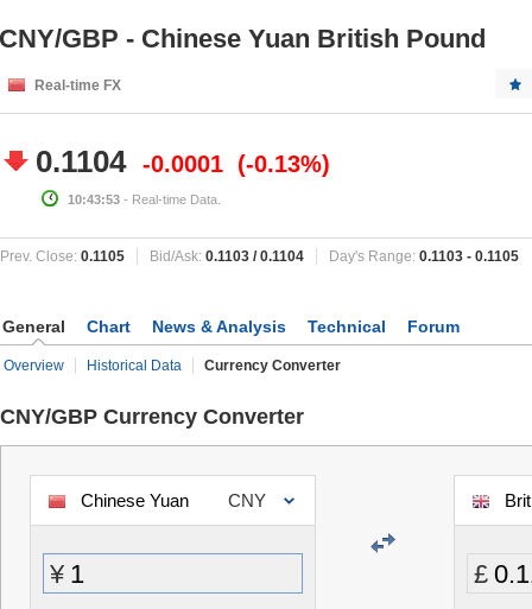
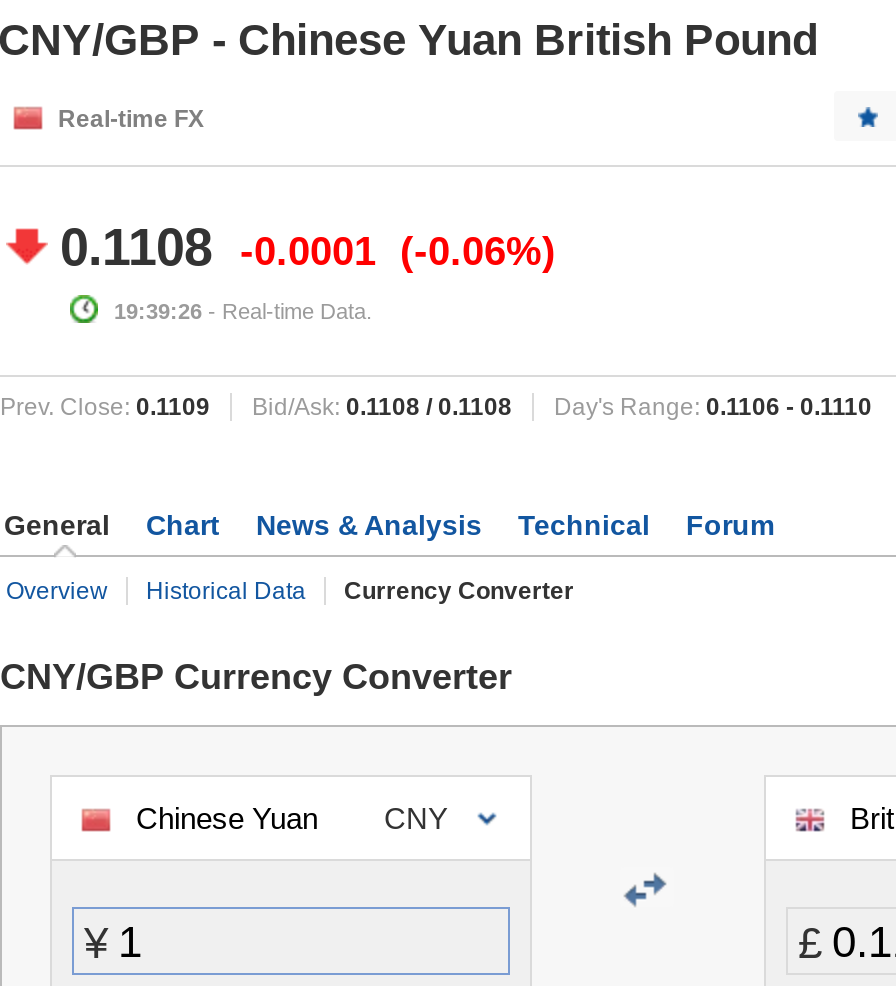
- 0.1104
+ 0.1108

- -0.13%
+ -0.06%

- 10:43:53 - Real-time Data.
+ 19:39:26 - Real-time Data.

- Prev. Close: 0.1105
+ Prev. Close: 0.1109

- Bid/Ask: 0.1103 / 0.1104
+ Bid/Ask: 0.1108 / 0.1108

- Day's Range: 0.1103 - 0.1105
+ Day's Range: 0.1106 - 0.1110
